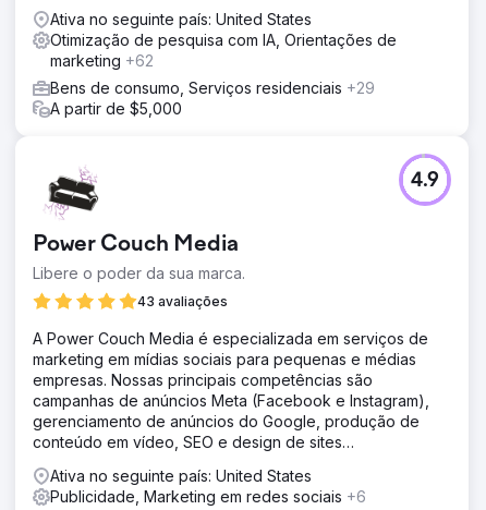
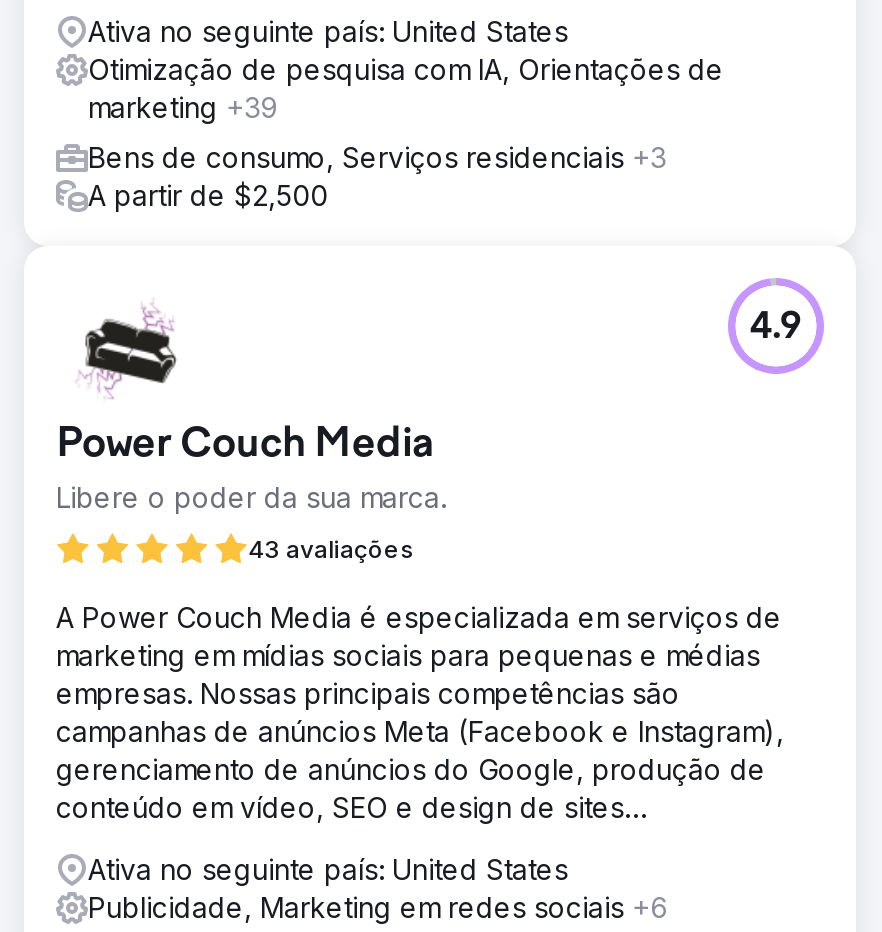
- marketing +62
+ marketing +39

- Bens de consumo, Serviços residenciais +29
+ Bens de consumo, Serviços residenciais +3

- A partir de $5,000
+ A partir de $2,500
